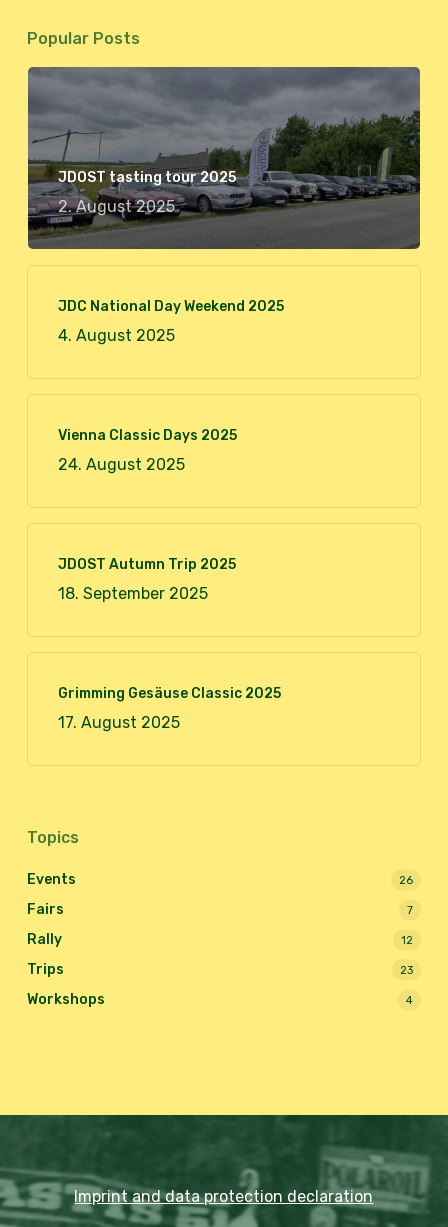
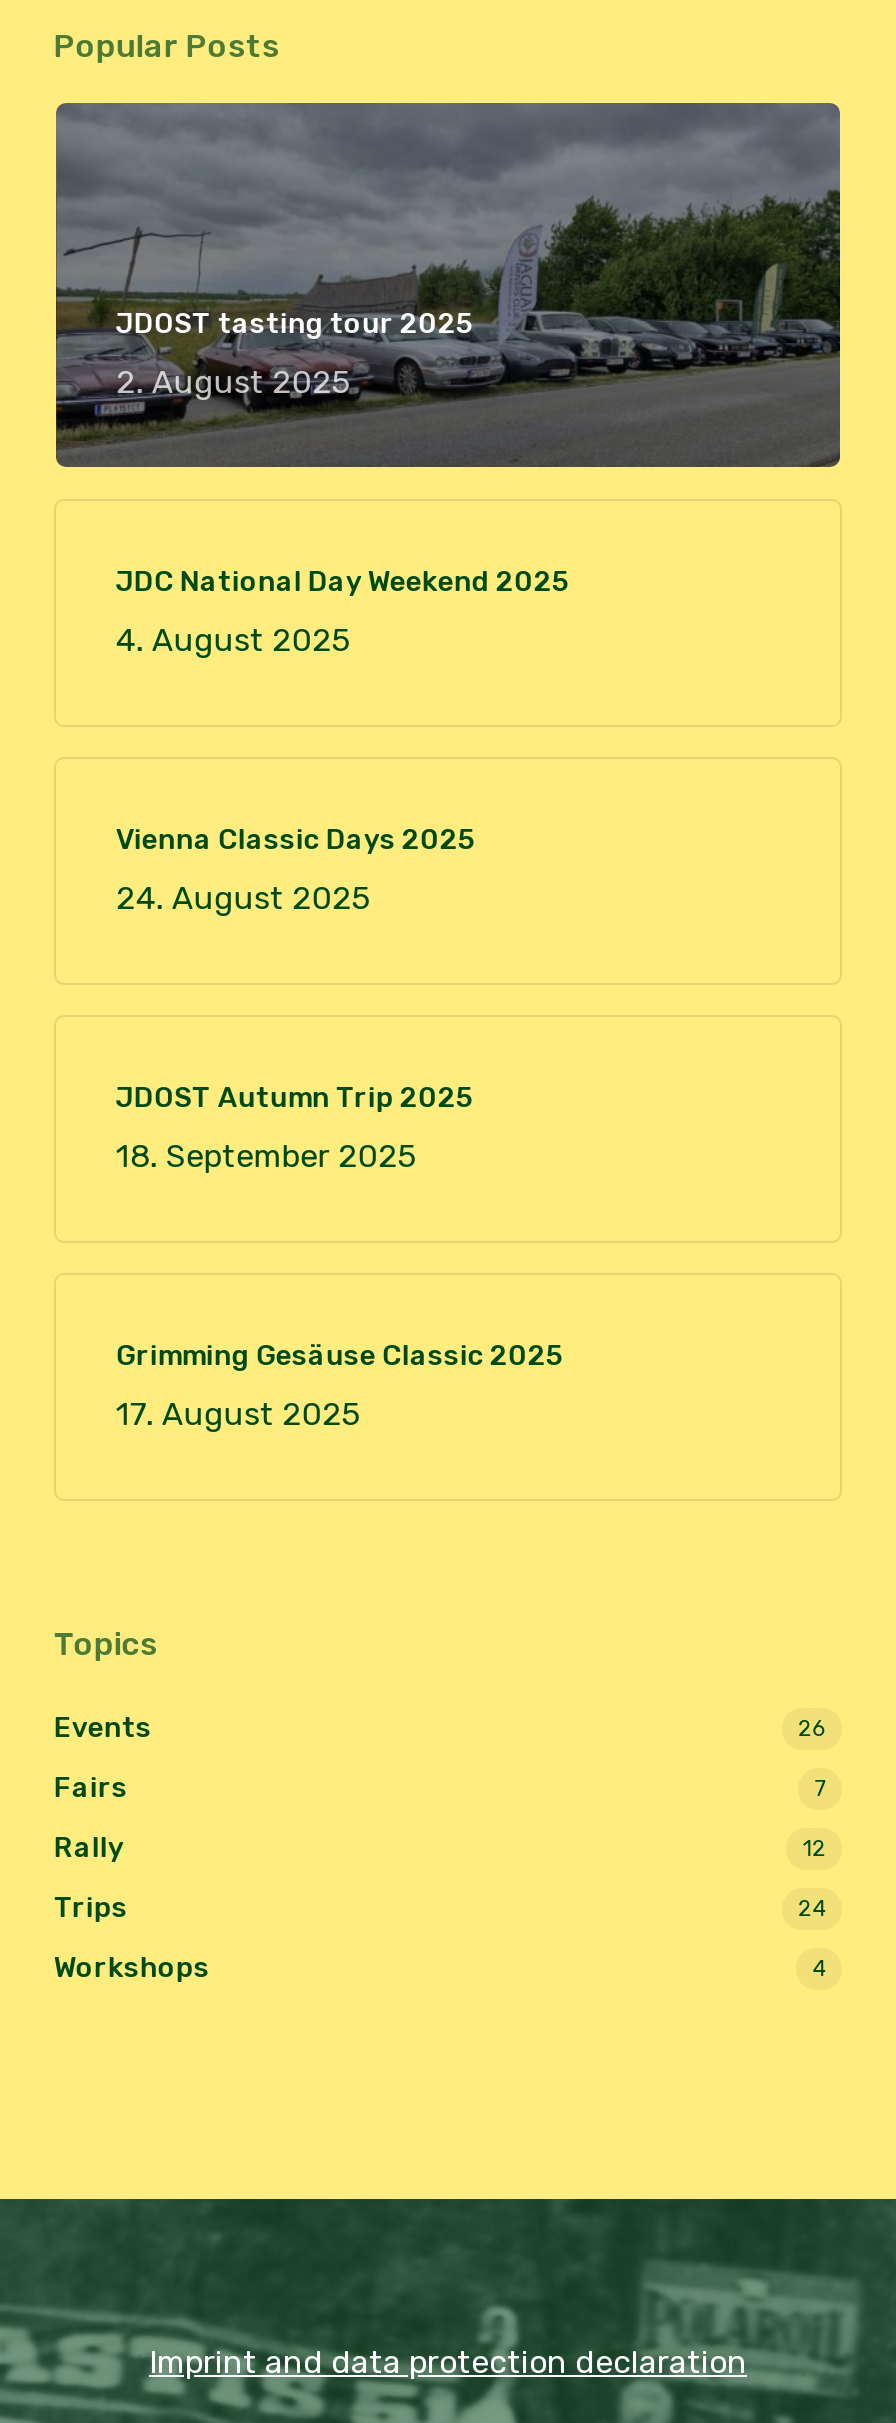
- 23
+ 24
